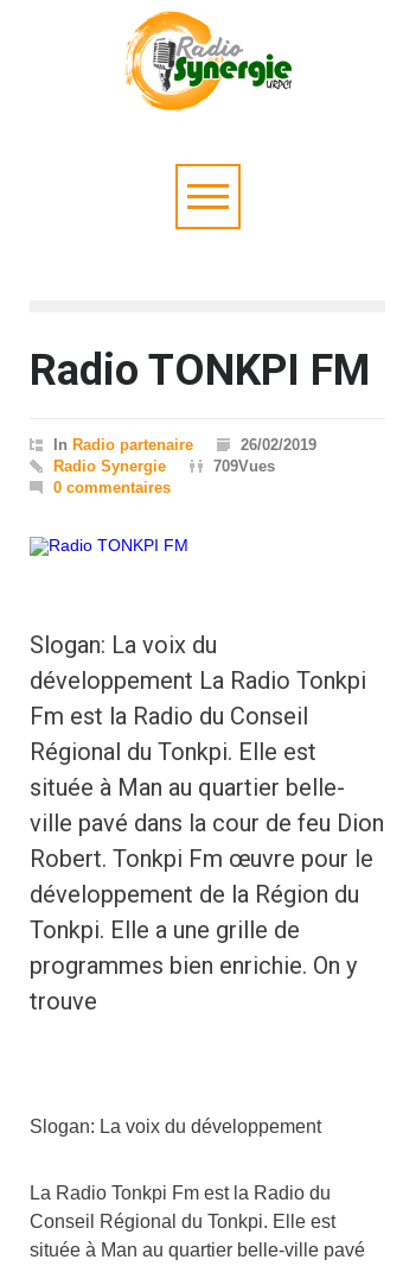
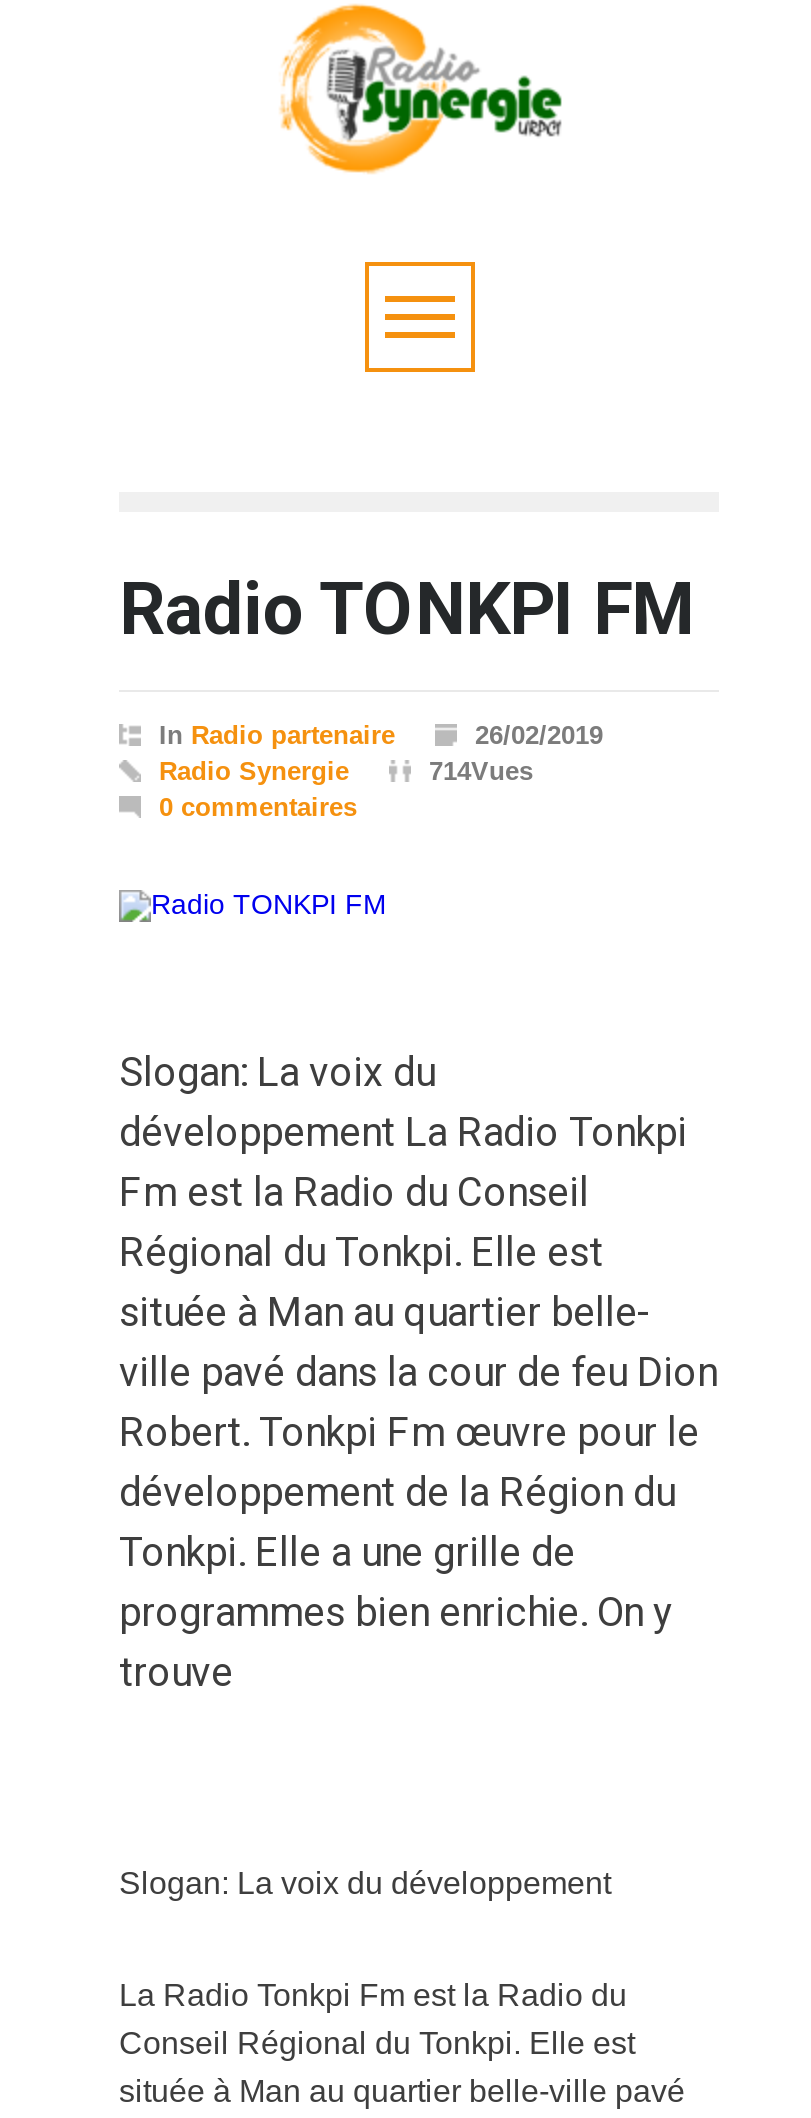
- 709Vues
+ 714Vues
